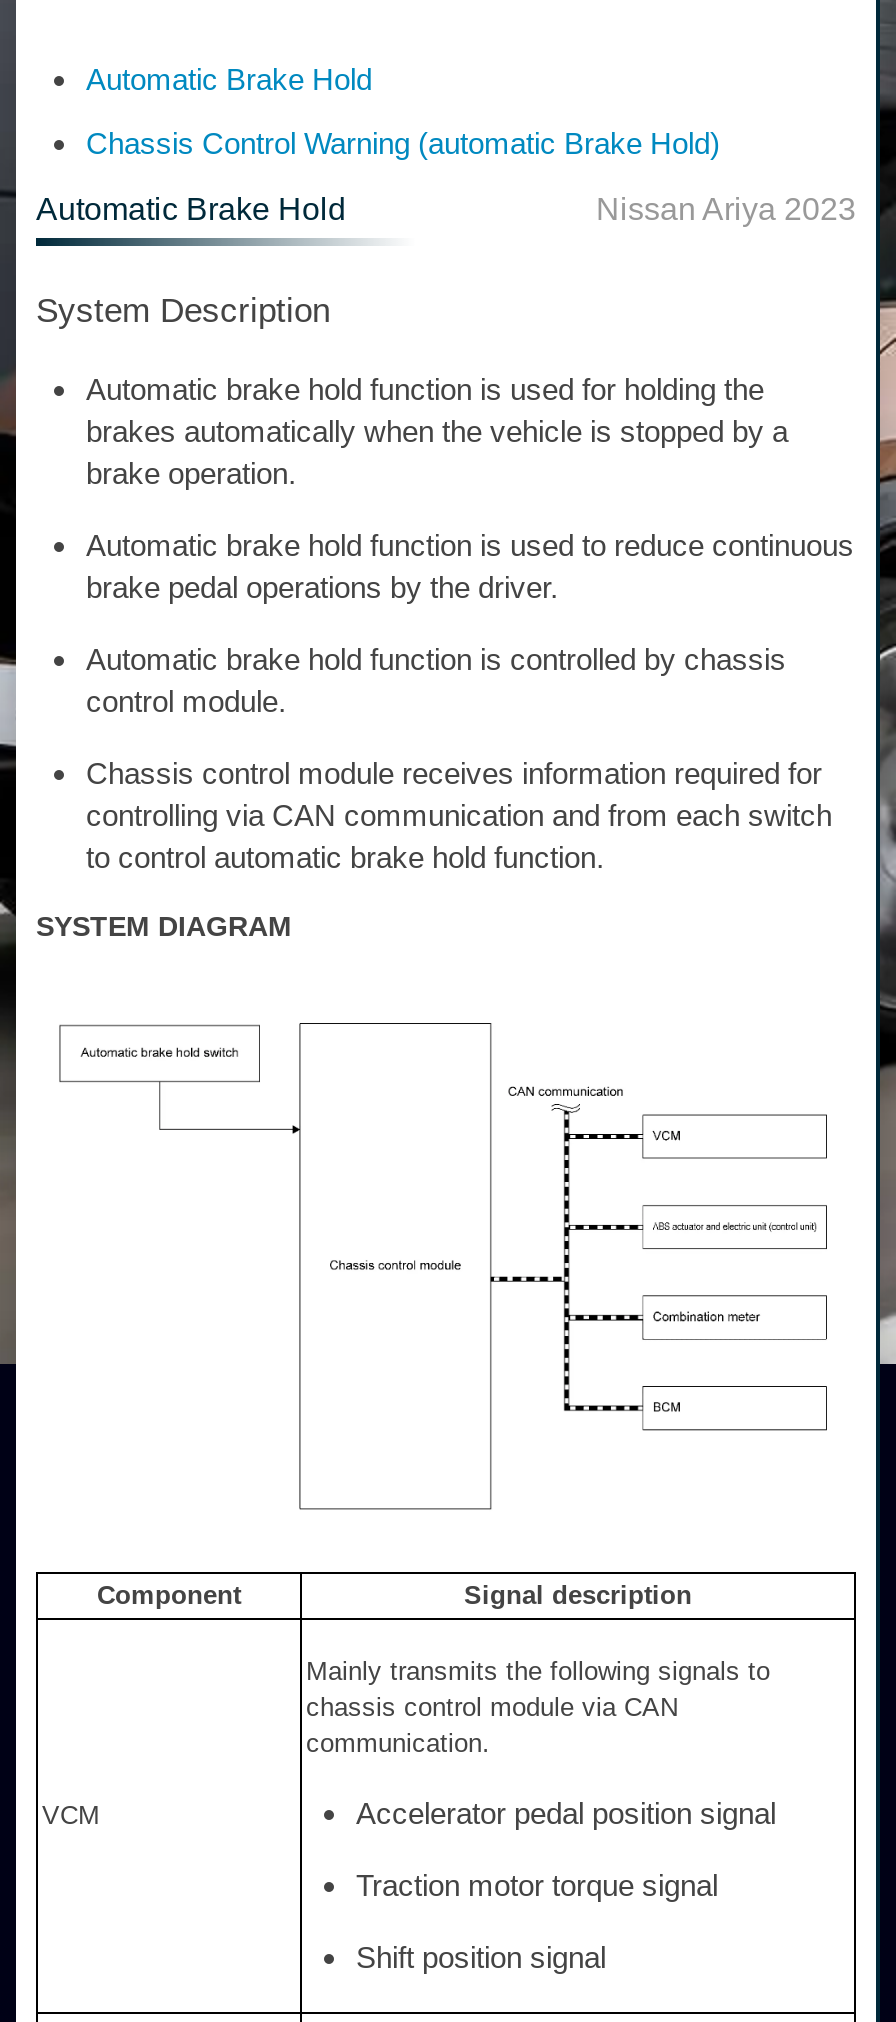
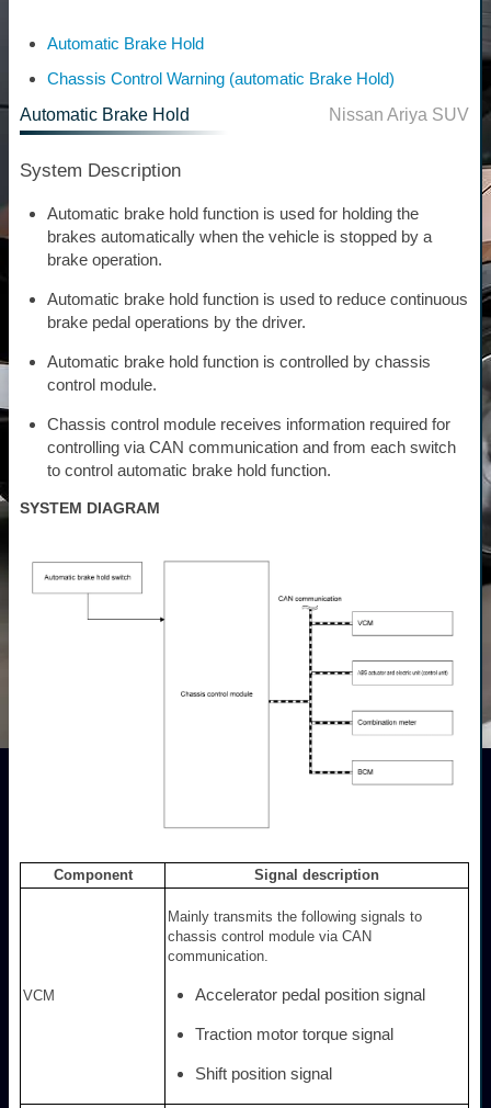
- Nissan Ariya 2023
+ Nissan Ariya SUV
